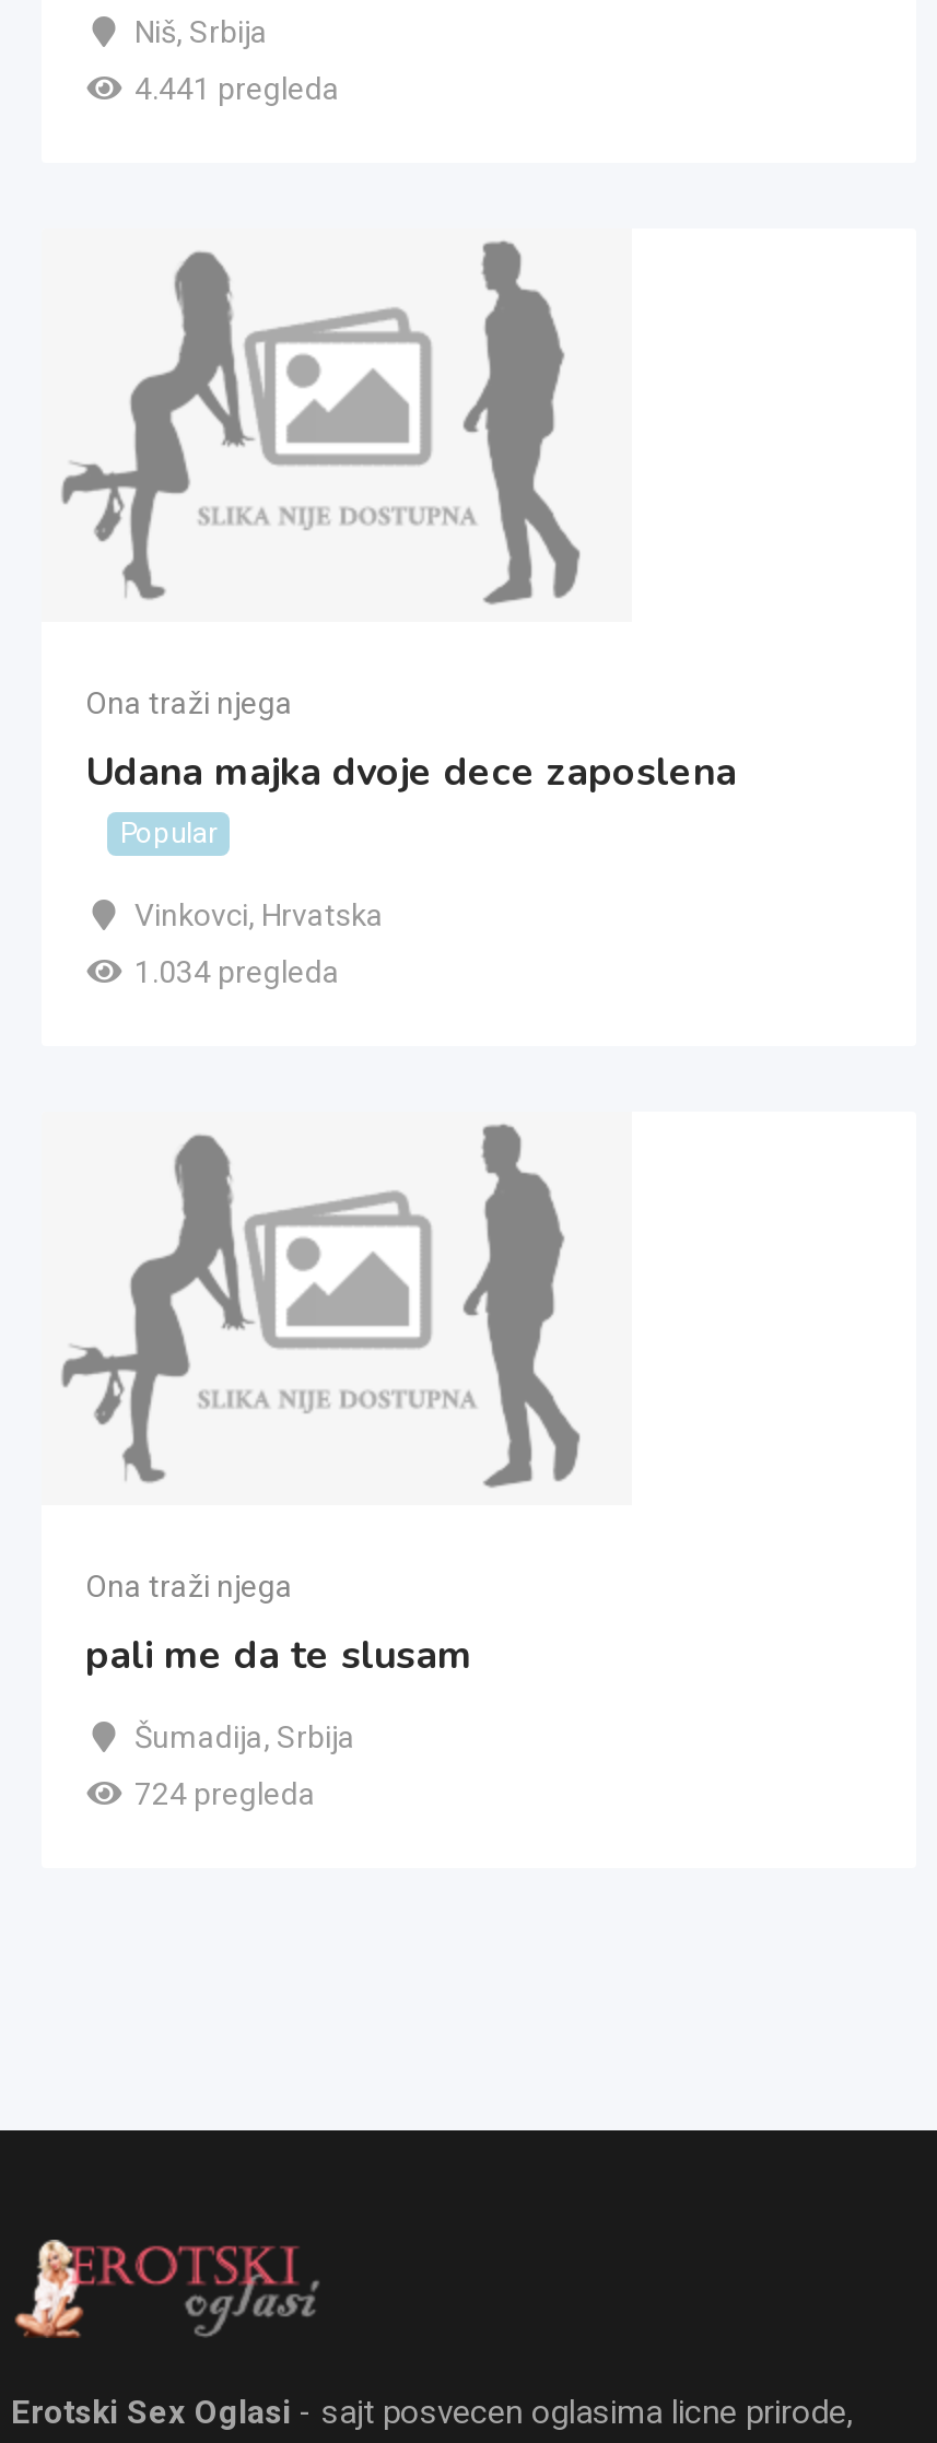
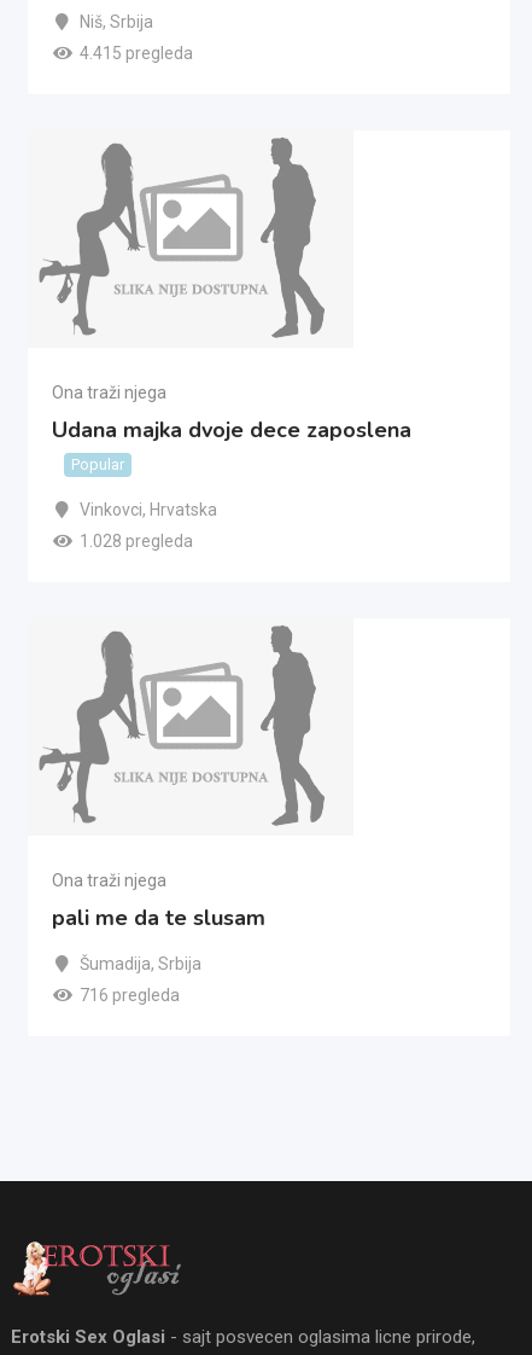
- 4.441 pregleda
+ 4.415 pregleda

- 1.034 pregleda
+ 1.028 pregleda

- 724 pregleda
+ 716 pregleda
